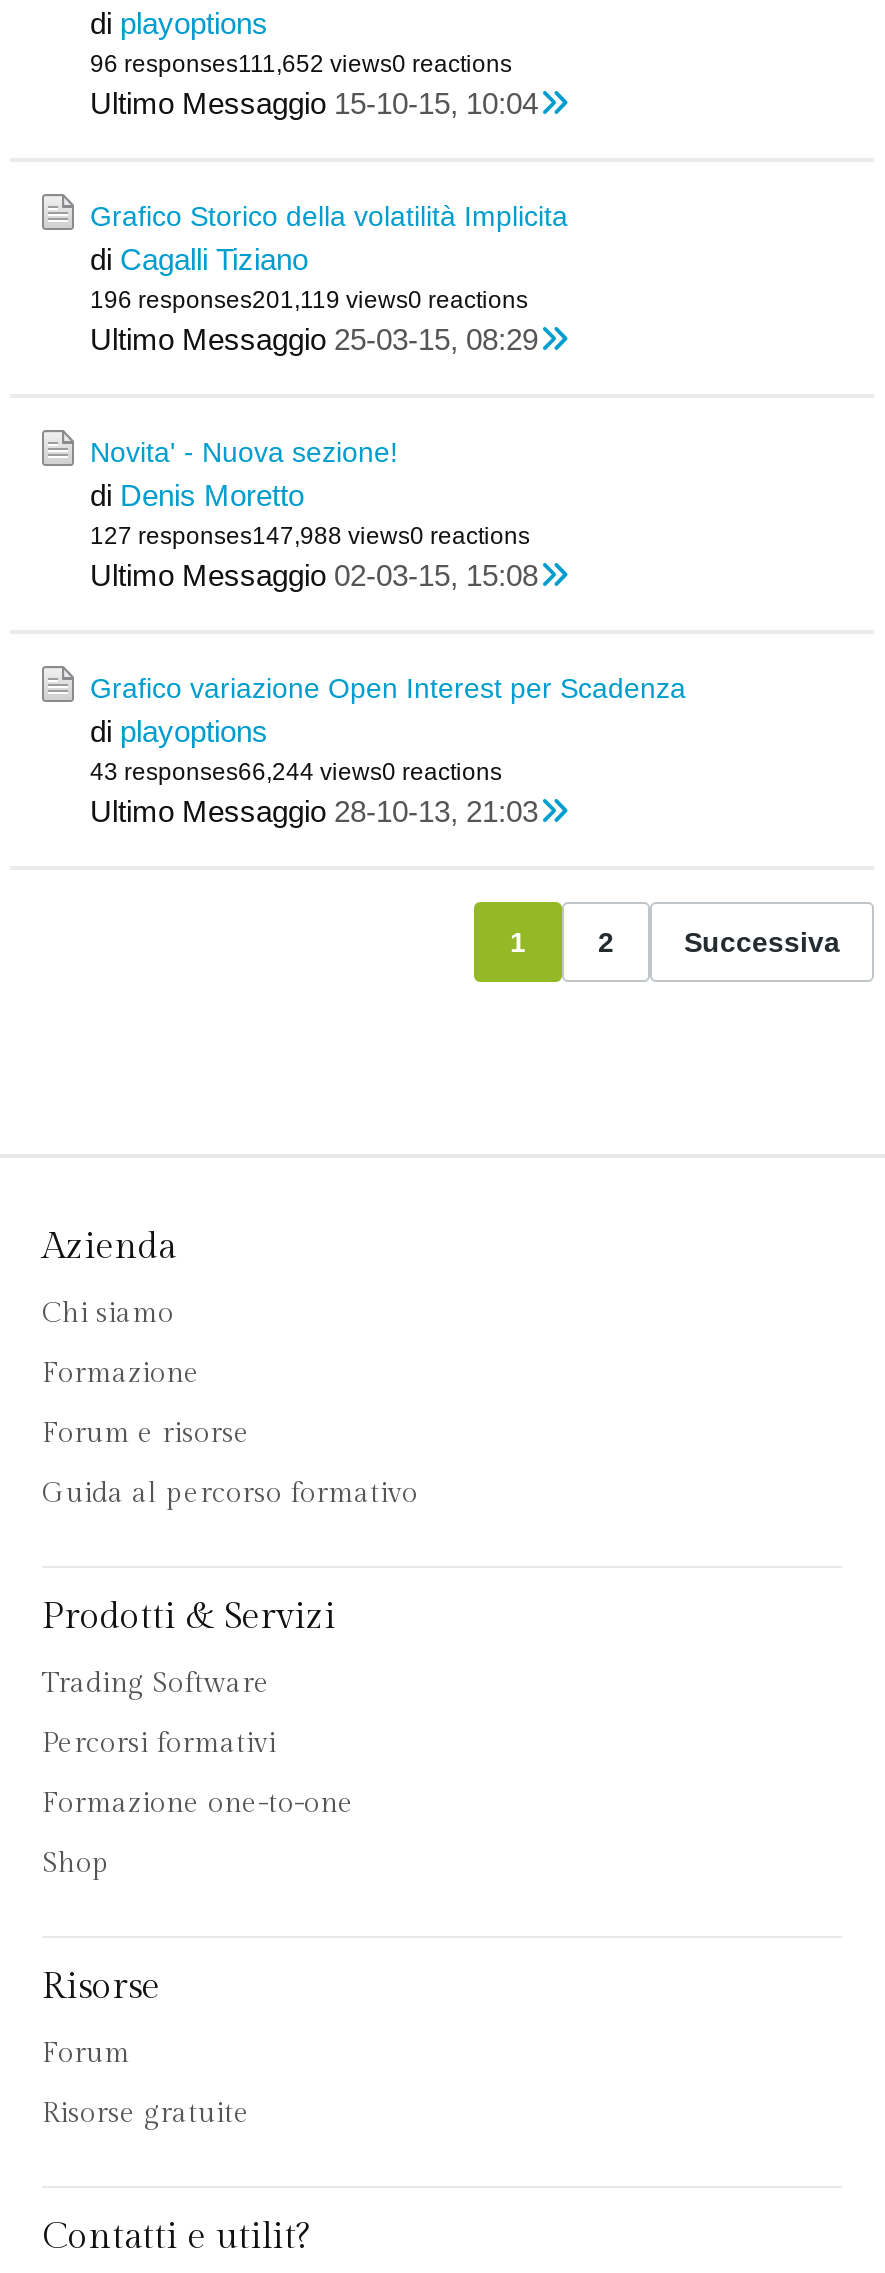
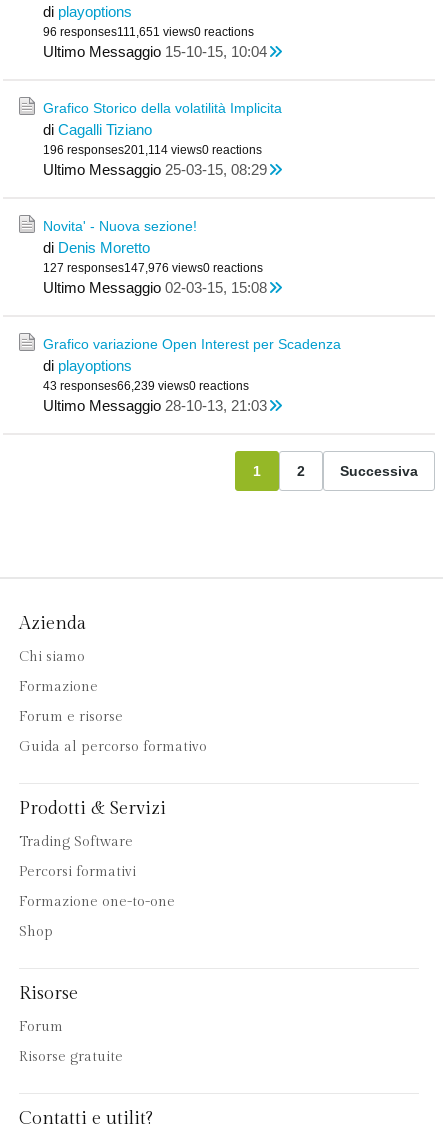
- 96 responses111,652 views0 reactions
+ 96 responses111,651 views0 reactions

- 196 responses201,119 views0 reactions
+ 196 responses201,114 views0 reactions

- 127 responses147,988 views0 reactions
+ 127 responses147,976 views0 reactions

- 43 responses66,244 views0 reactions
+ 43 responses66,239 views0 reactions
